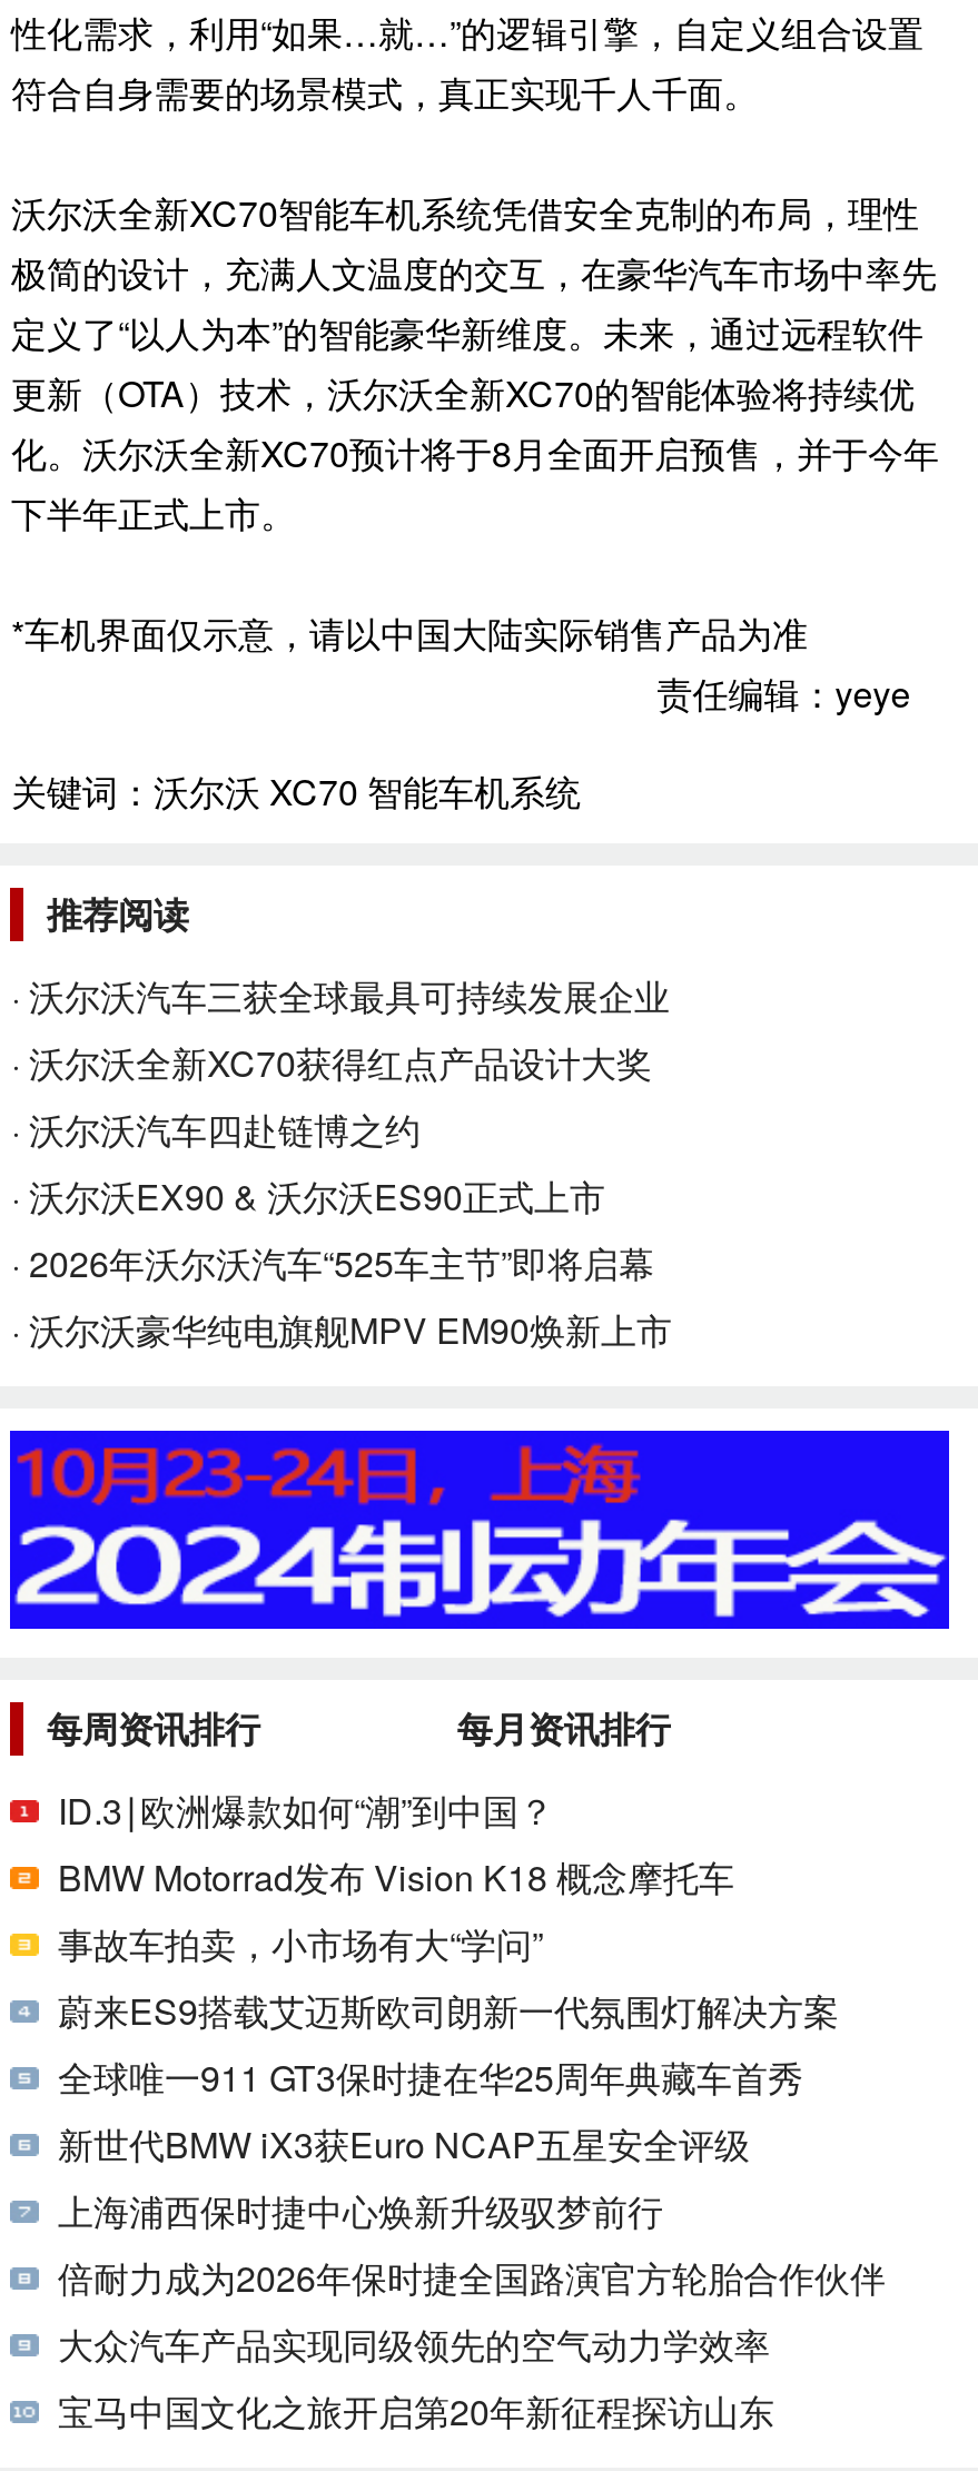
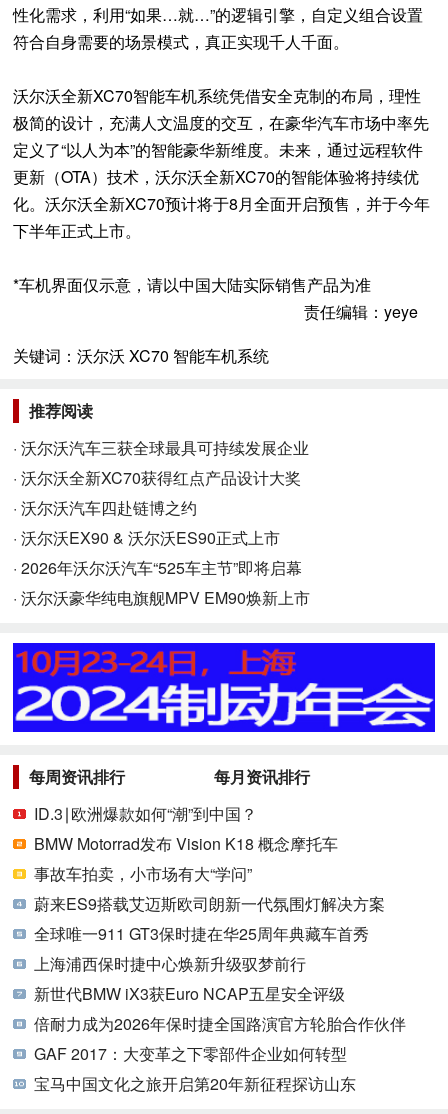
moved down: 新世代BMW iX3获Euro NCAP五星安全评级

moved up: 上海浦西保时捷中心焕新升级驭梦前行

- 大众汽车产品实现同级领先的空气动力学效率
+ GAF 2017：大变革之下零部件企业如何转型
